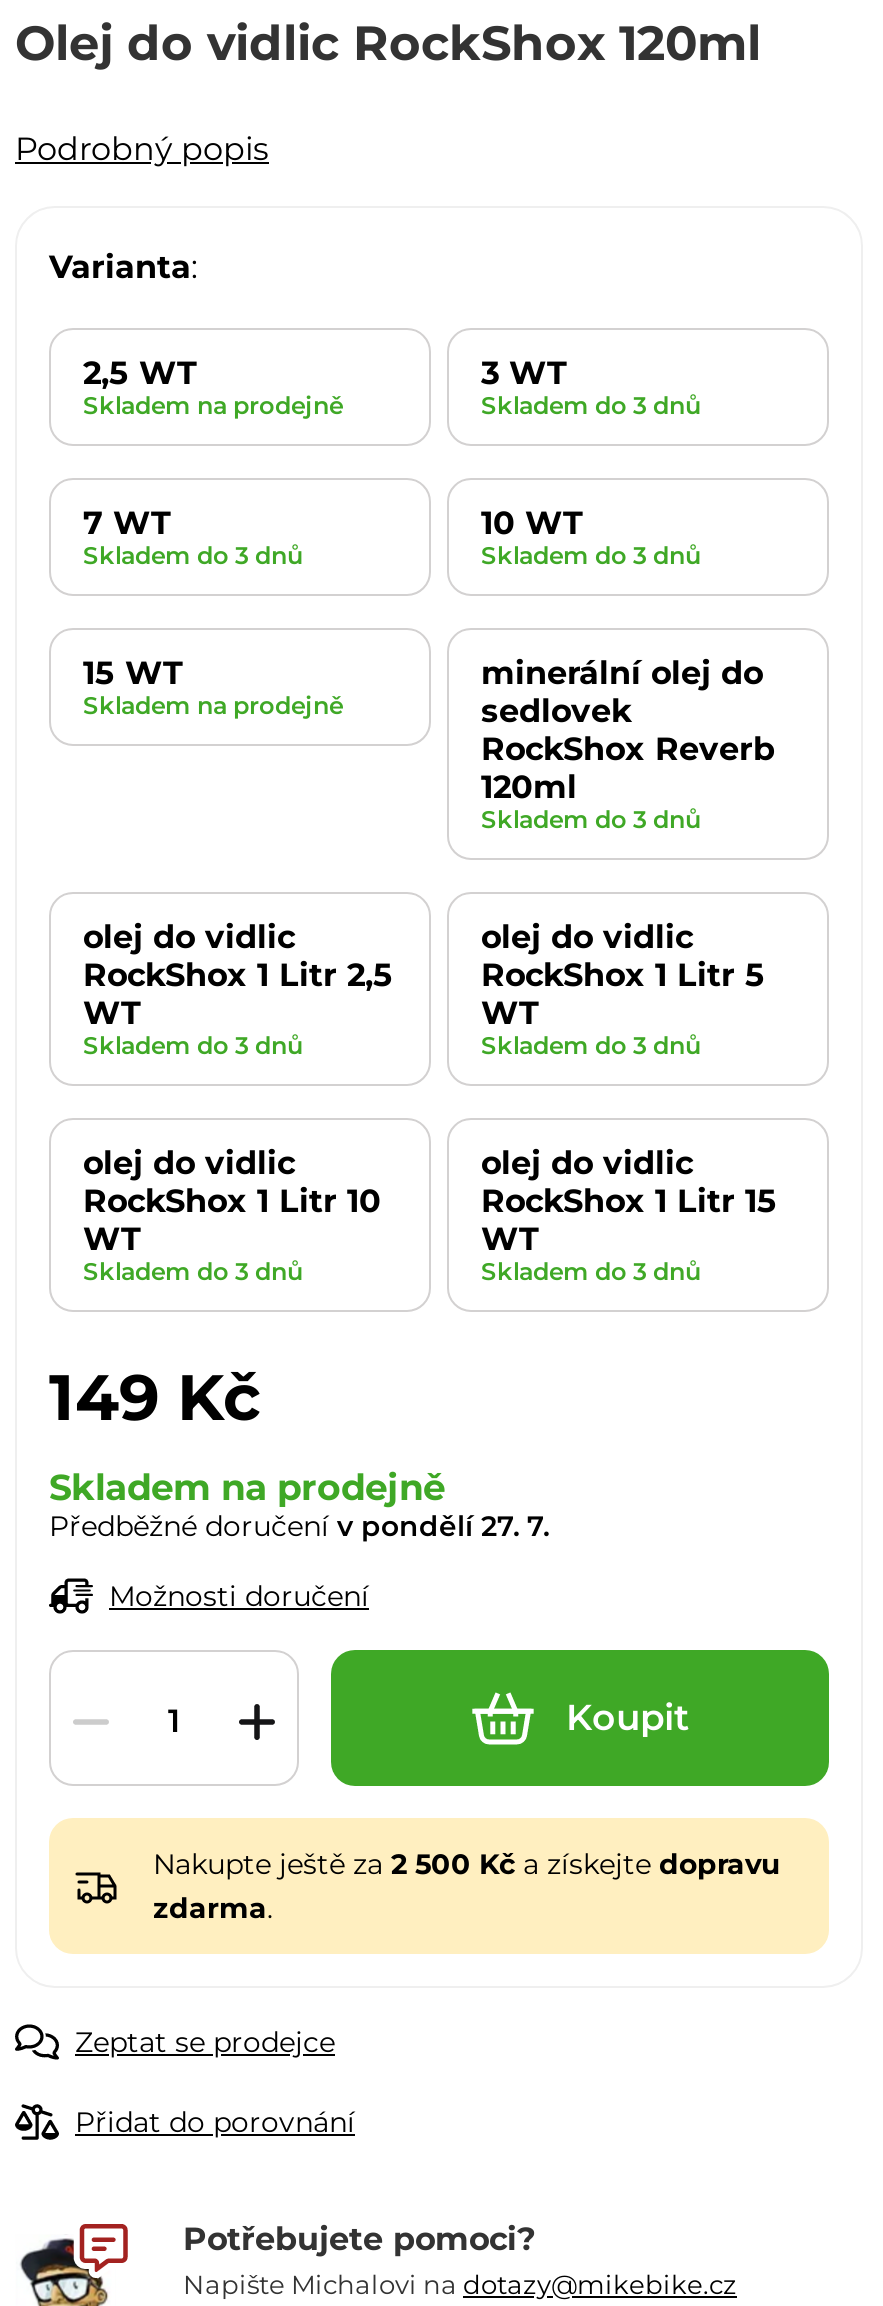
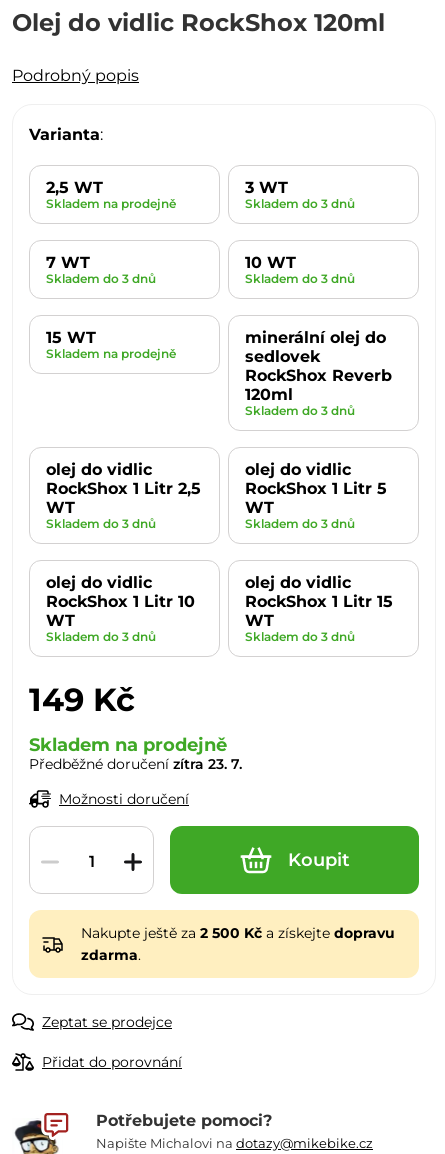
- Předběžné doručení v pondělí 27. 7.
+ Předběžné doručení zítra 23. 7.
